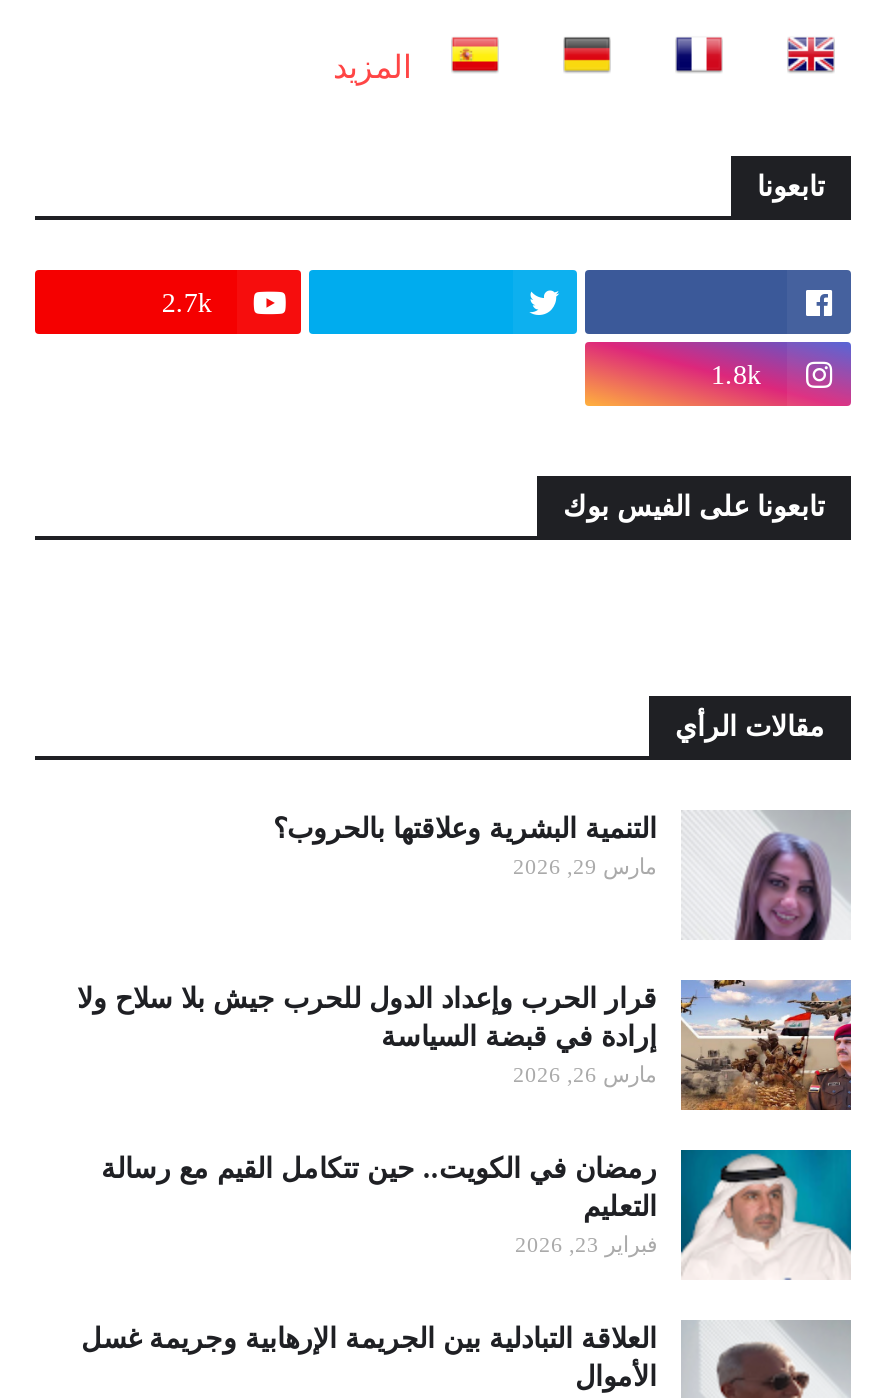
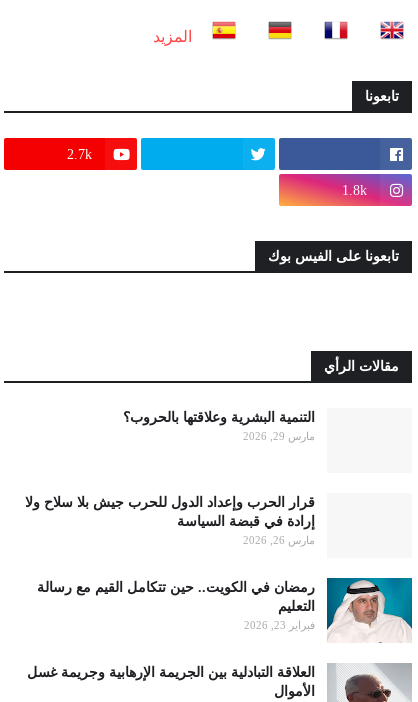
- [image]

- [image]
